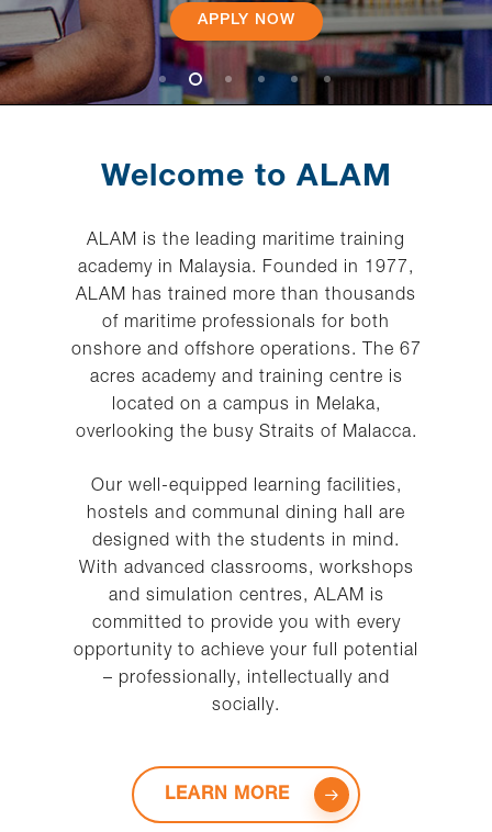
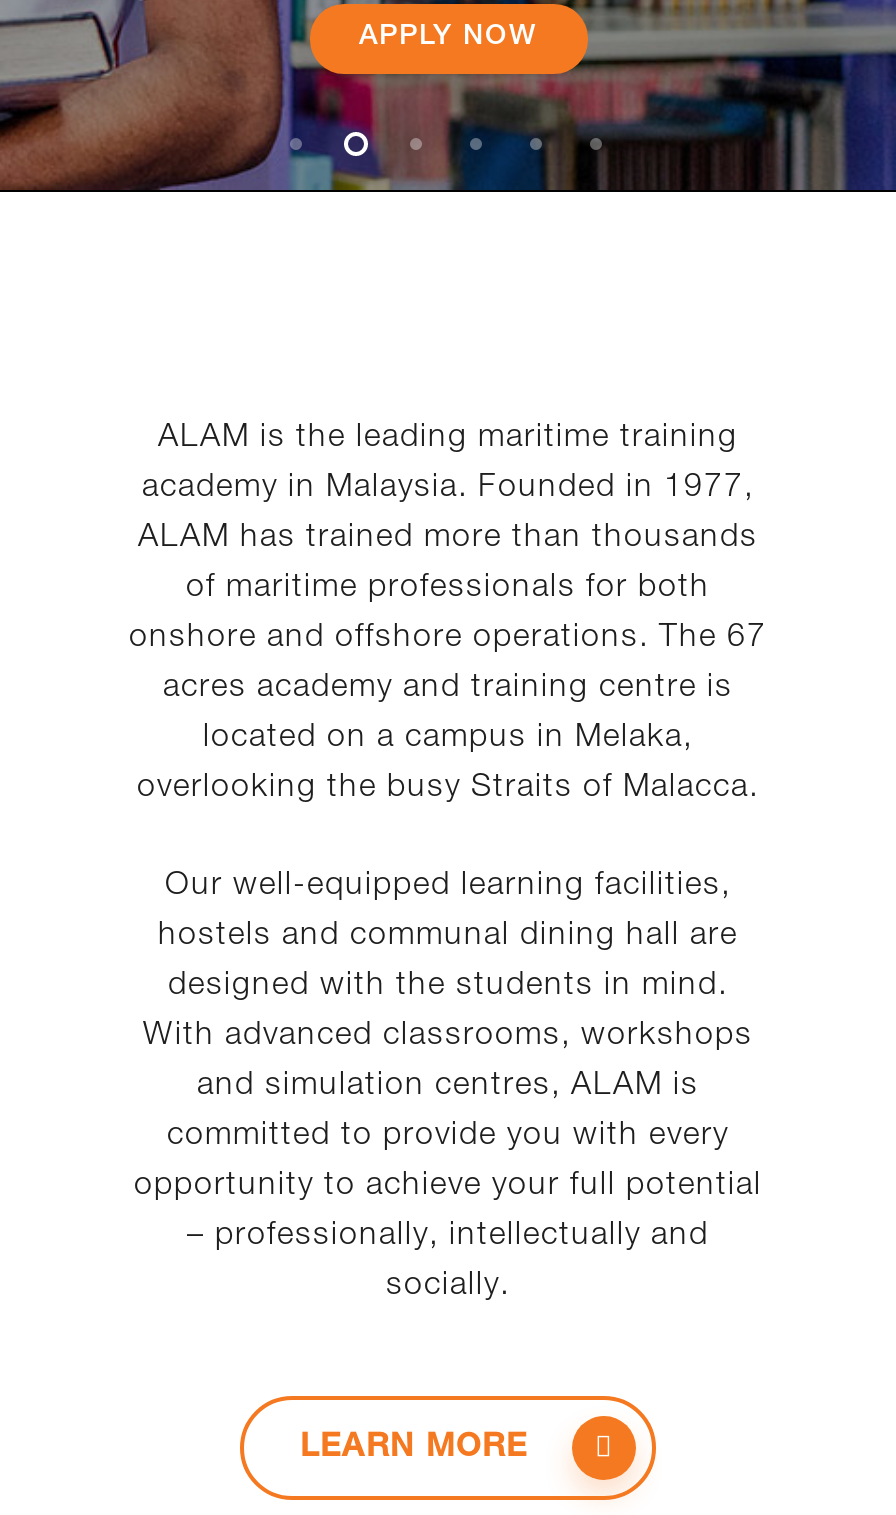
- Welcome to ALAM
